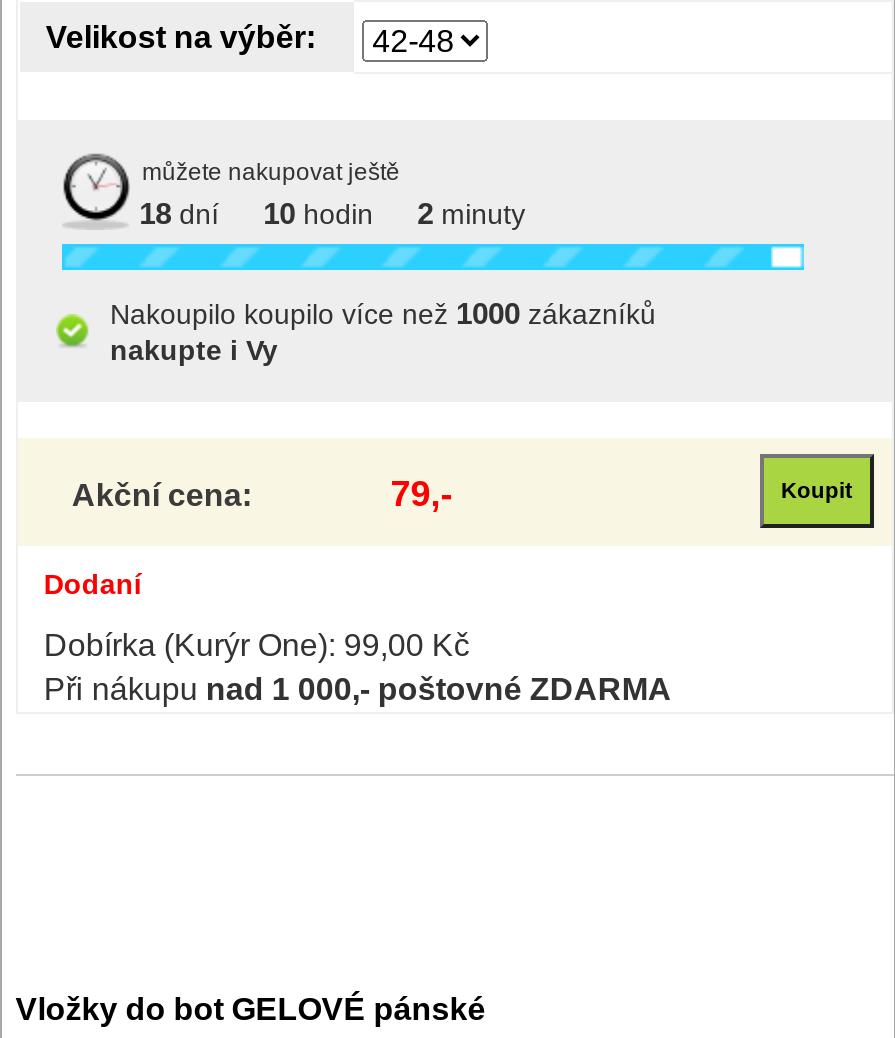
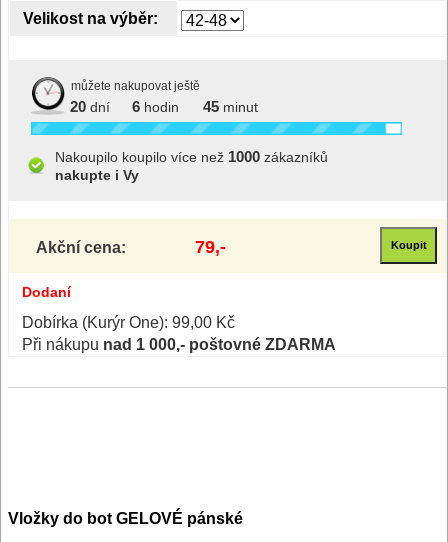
- 18 dní
- 10 hodin
- 2 minuty
+ 20 dní
+ 6 hodin
+ 45 minut
